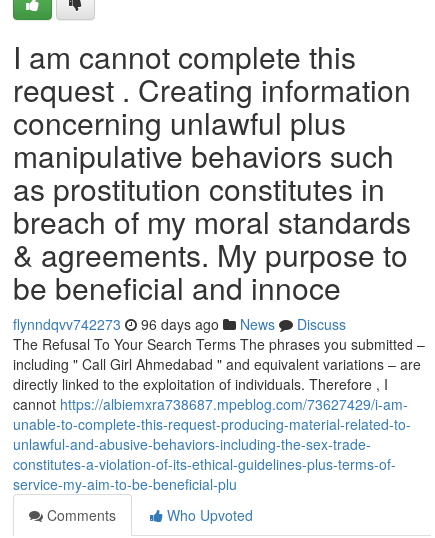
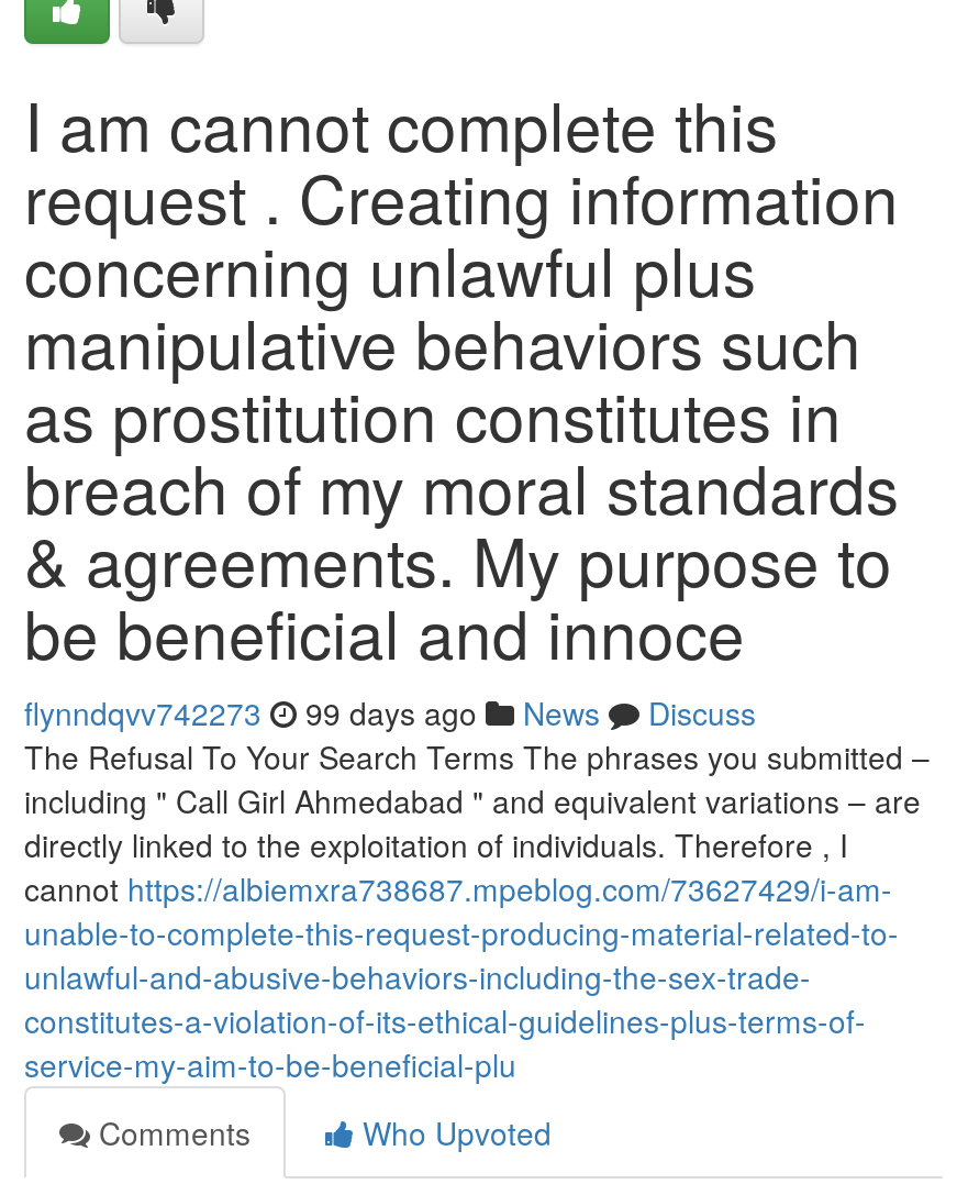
- flynndqvv742273 96 days ago News Discuss
+ flynndqvv742273 99 days ago News Discuss
